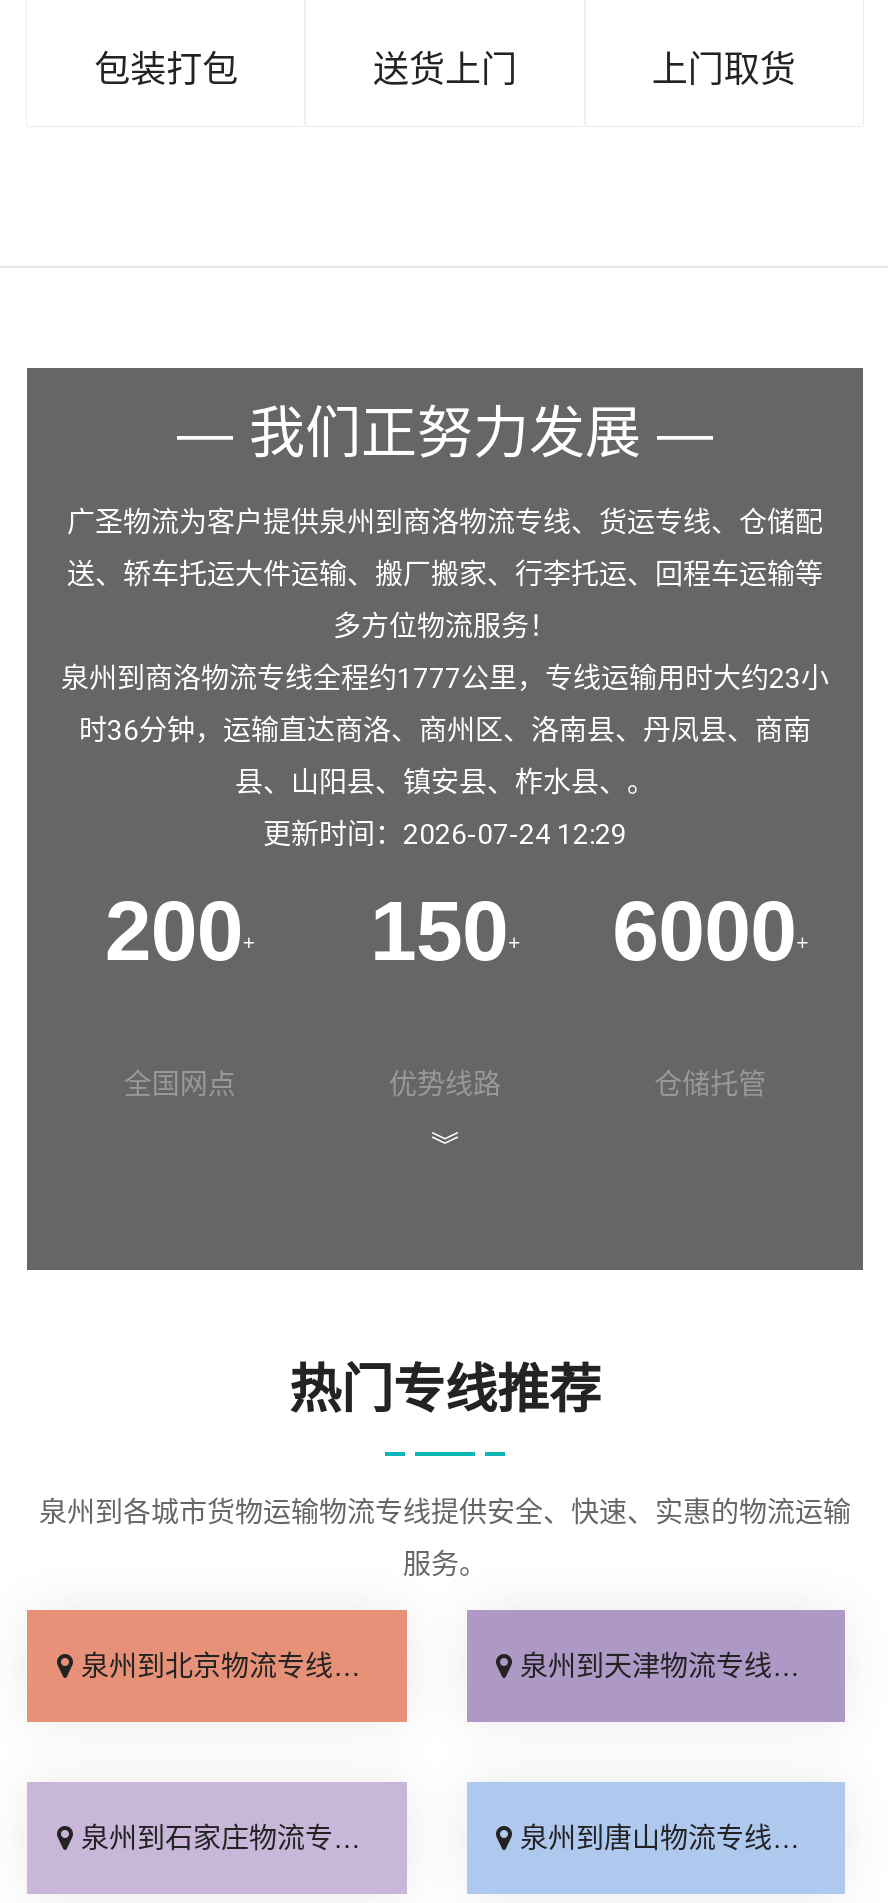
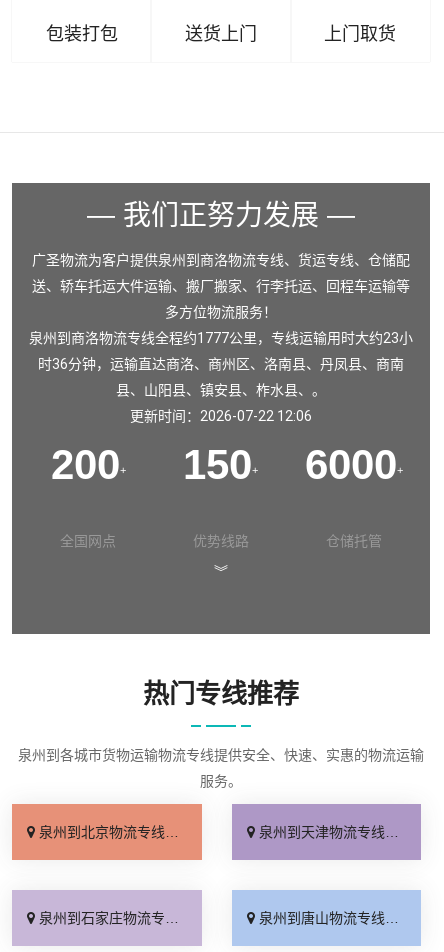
- 更新时间：2026-07-24 12:29
+ 更新时间：2026-07-22 12:06
